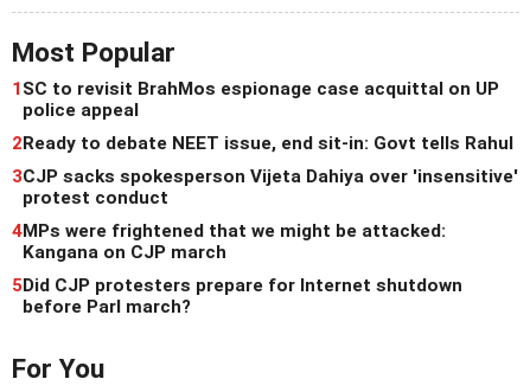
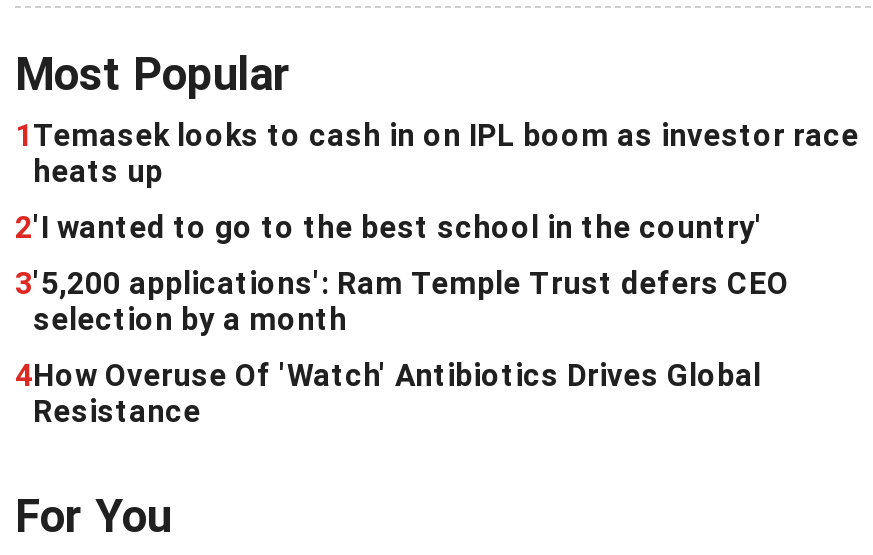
- 1 SC to revisit BrahMos espionage case acquittal on UP
- police appeal
- 2Ready to debate NEET issue, end sit-in: Govt tells Rahul
- 3CJP sacks spokesperson Vijeta Dahiya over 'insensitive'
- protest conduct
- 4MPs were frightened that we might be attacked:
- Kangana on CJP march
- 5Did CJP protesters prepare for Internet shutdown
- before Parl march?
+ 1 Temasek looks to cash in on IPL boom as investor race
+ heats up
+ 2'I wanted to go to the best school in the country'
+ 3'5,200 applications': Ram Temple Trust defers CEO
+ selection by a month
+ 4How Overuse Of 'Watch' Antibiotics Drives Global
+ Resistance
